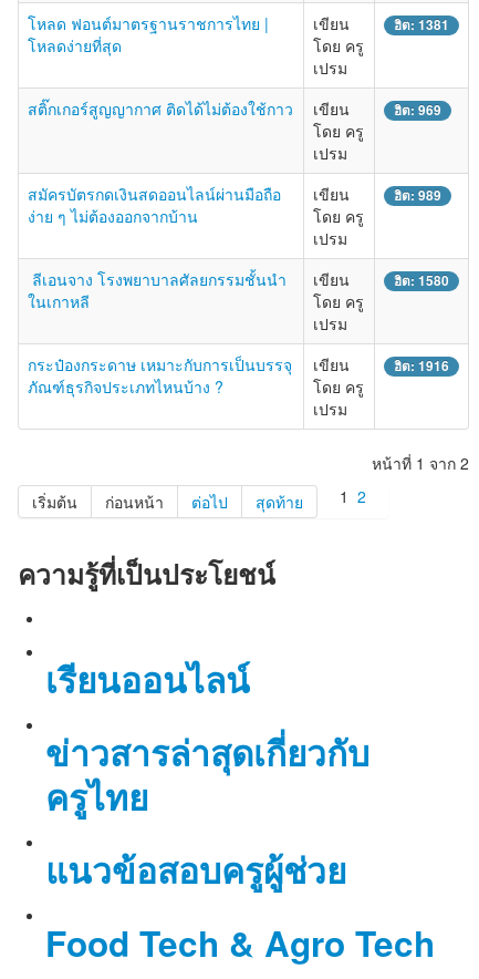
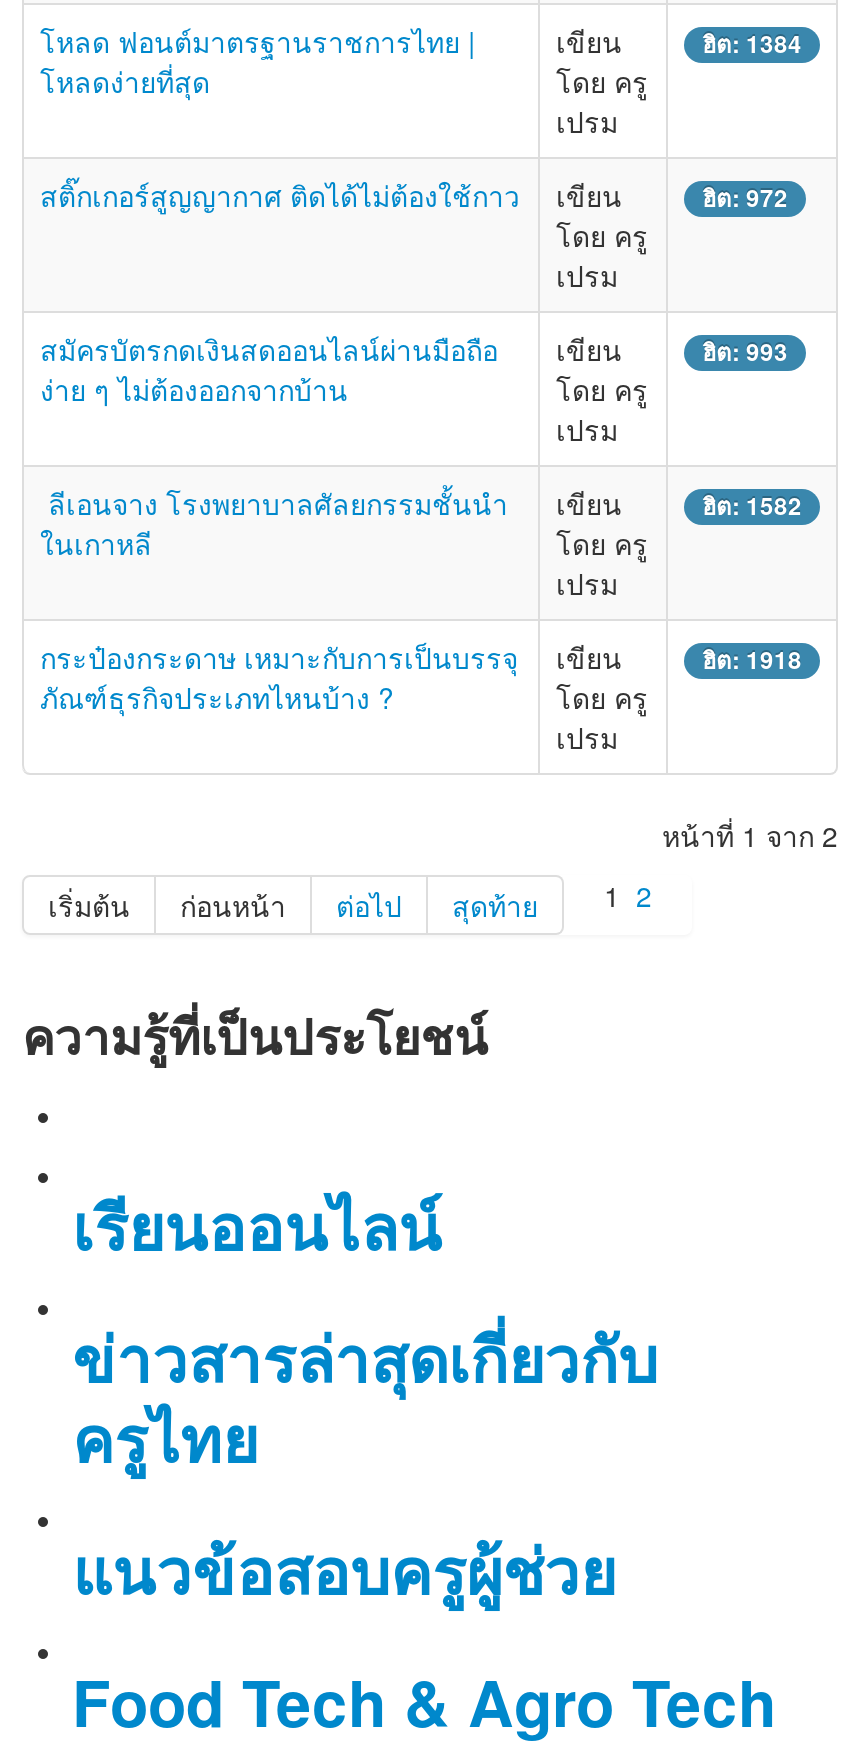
- ฮิต: 1381
+ ฮิต: 1384

- ฮิต: 969
+ ฮิต: 972

- ฮิต: 989
+ ฮิต: 993

- ฮิต: 1580
+ ฮิต: 1582

- ฮิต: 1916
+ ฮิต: 1918
